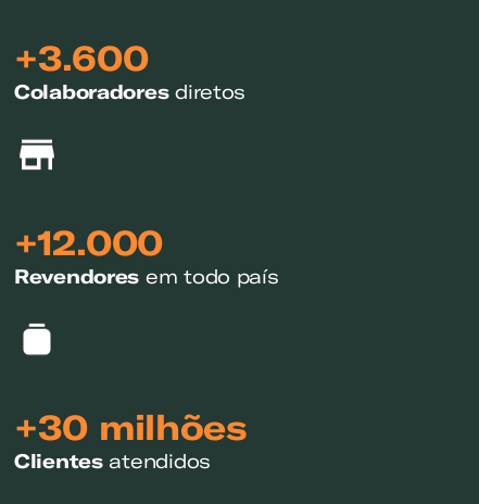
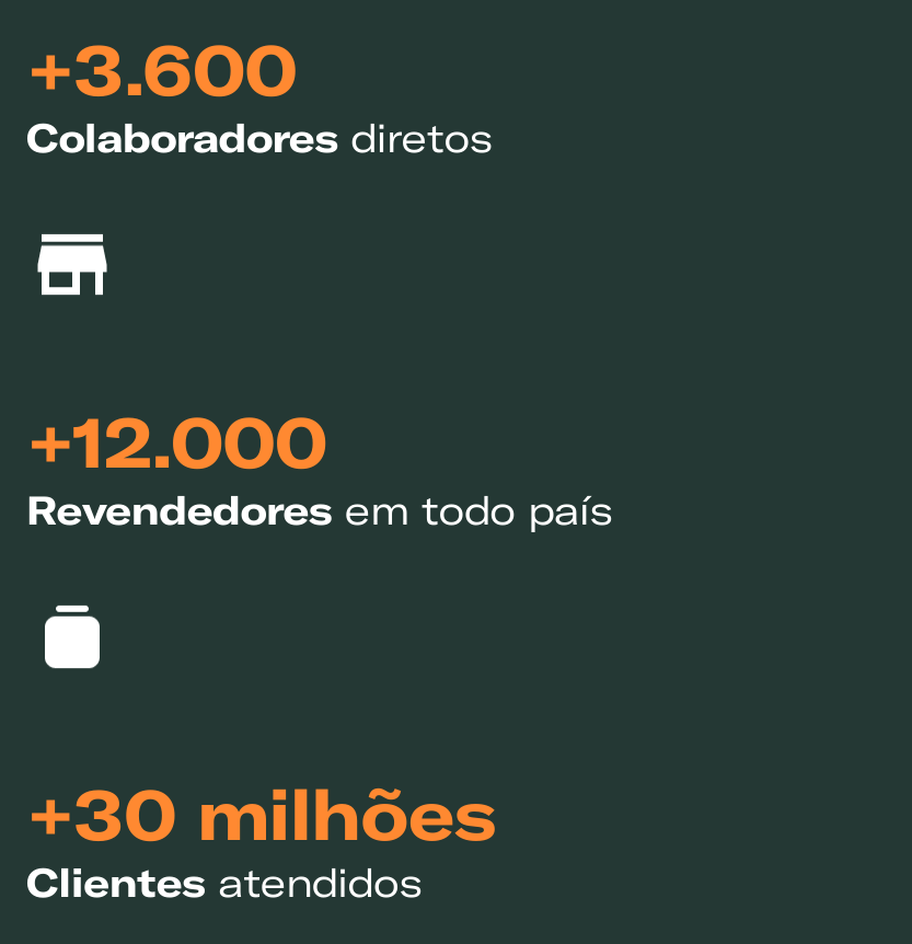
- Revendores em todo país
+ Revendedores em todo país
